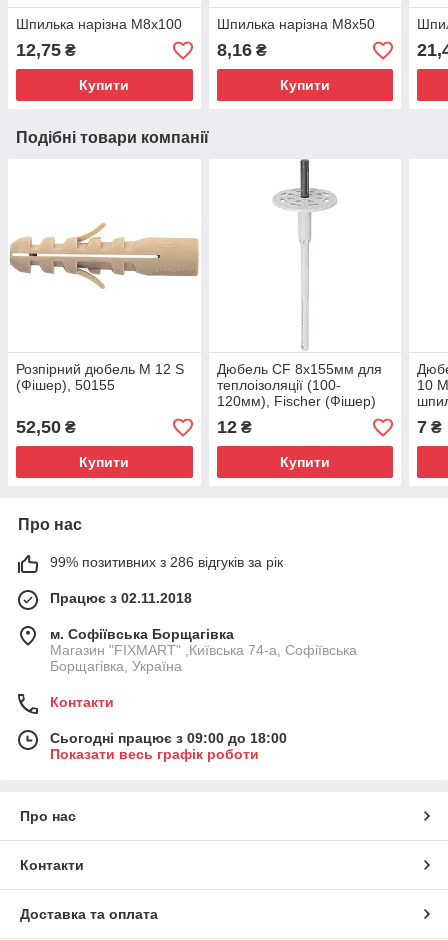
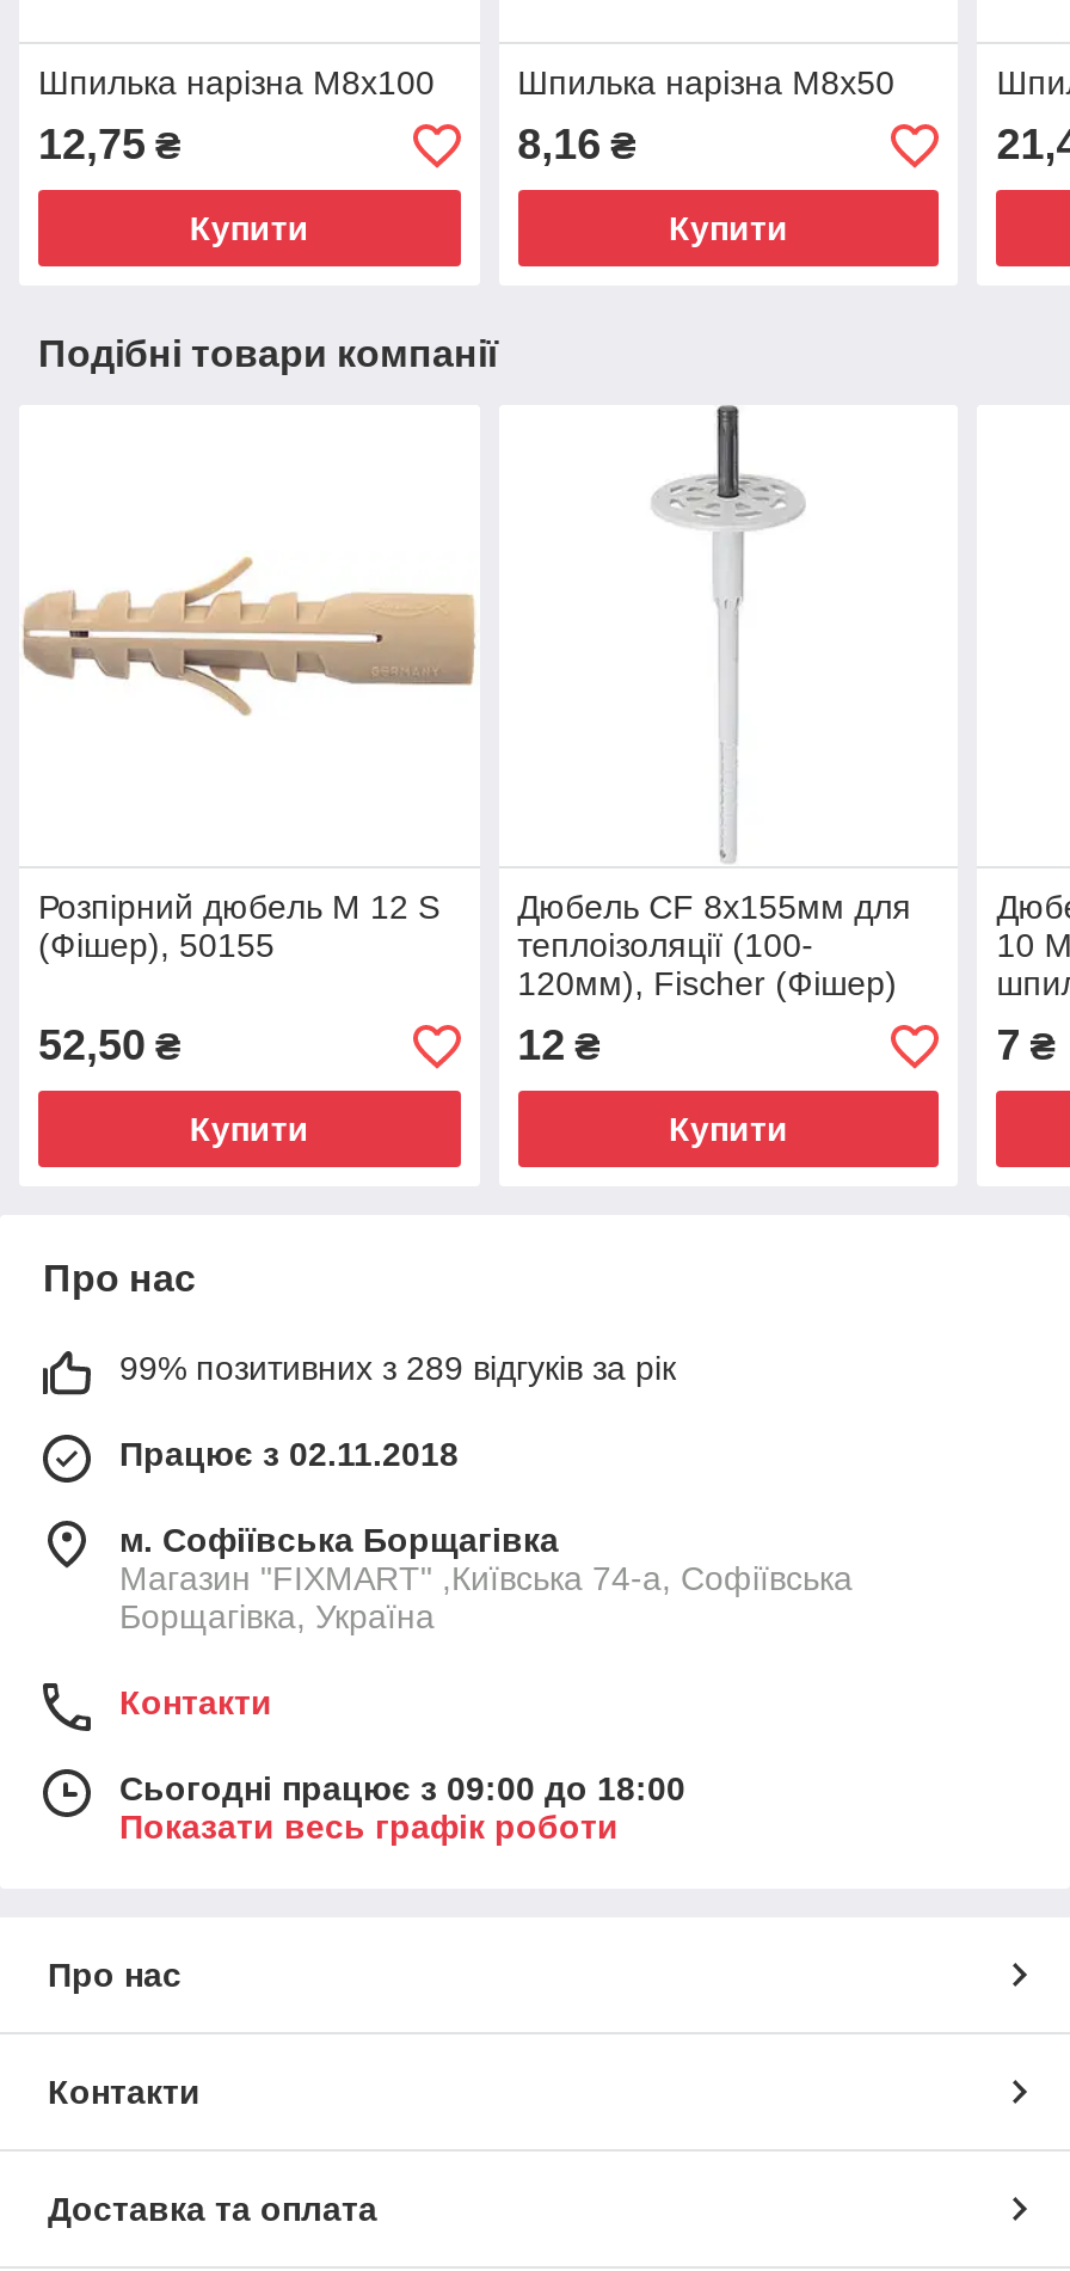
- 99% позитивних з 286 відгуків за рік
+ 99% позитивних з 289 відгуків за рік
